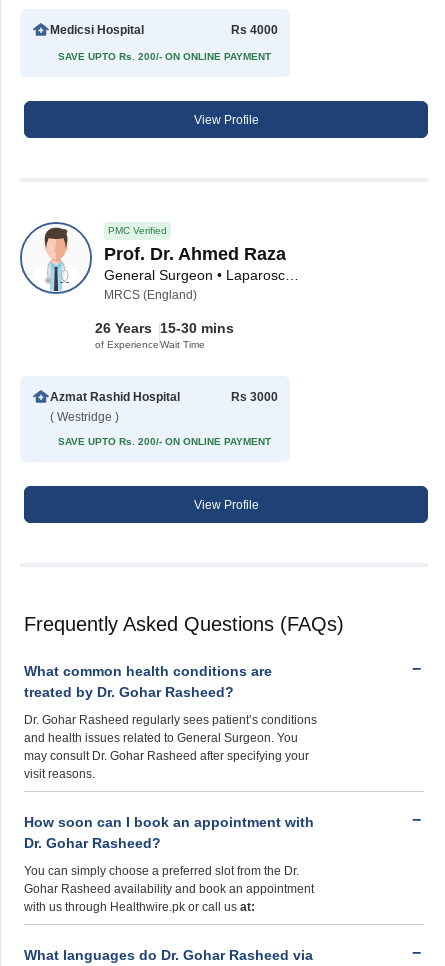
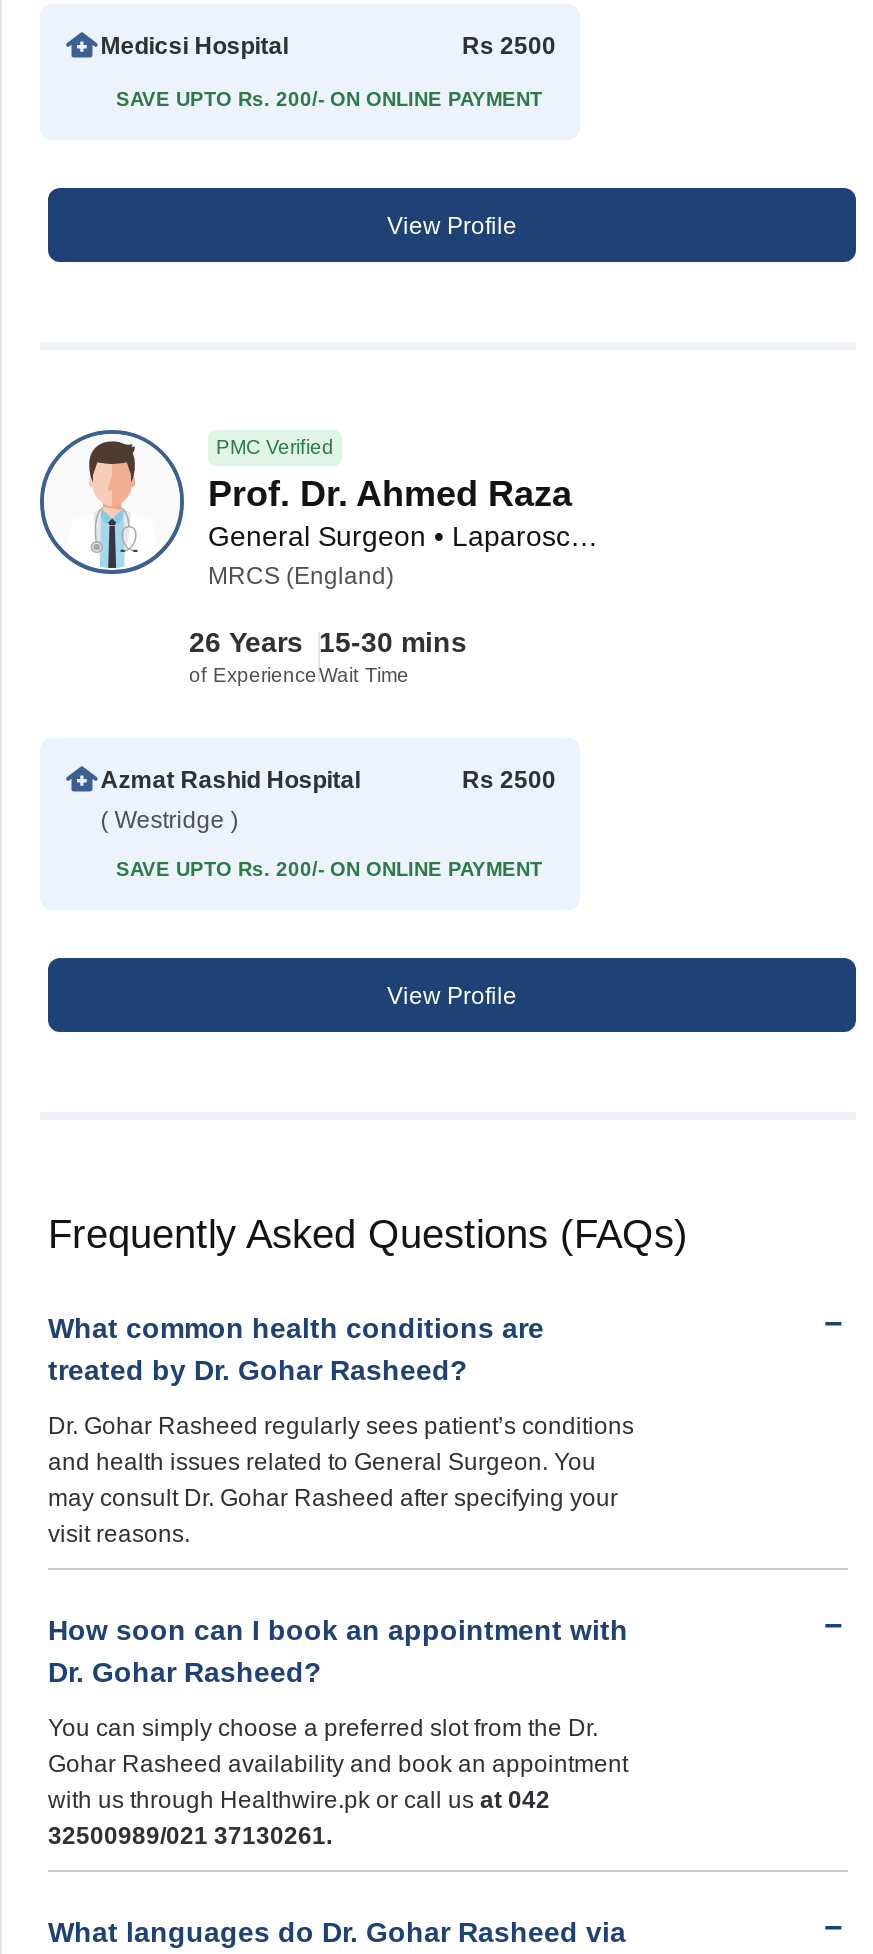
- Rs 4000
+ Rs 2500

- Rs 3000
+ Rs 2500

- with us through Healthwire.pk or call us at:
+ with us through Healthwire.pk or call us at 042
+ 32500989/021 37130261.
